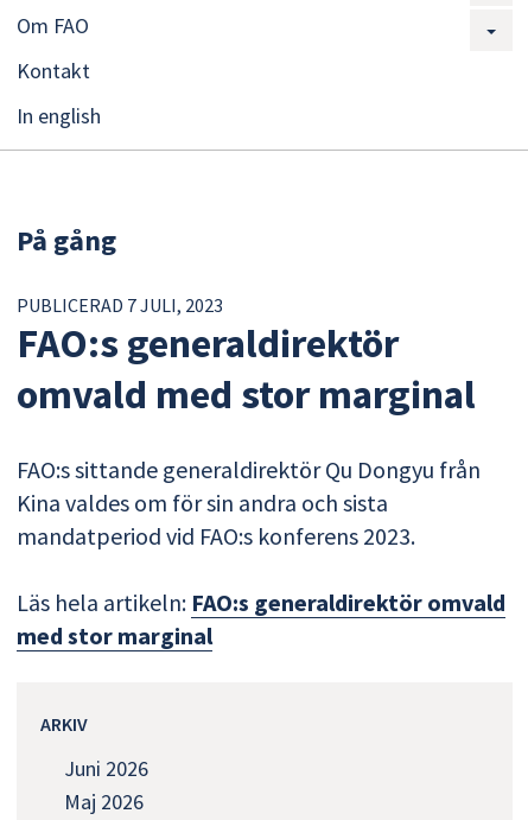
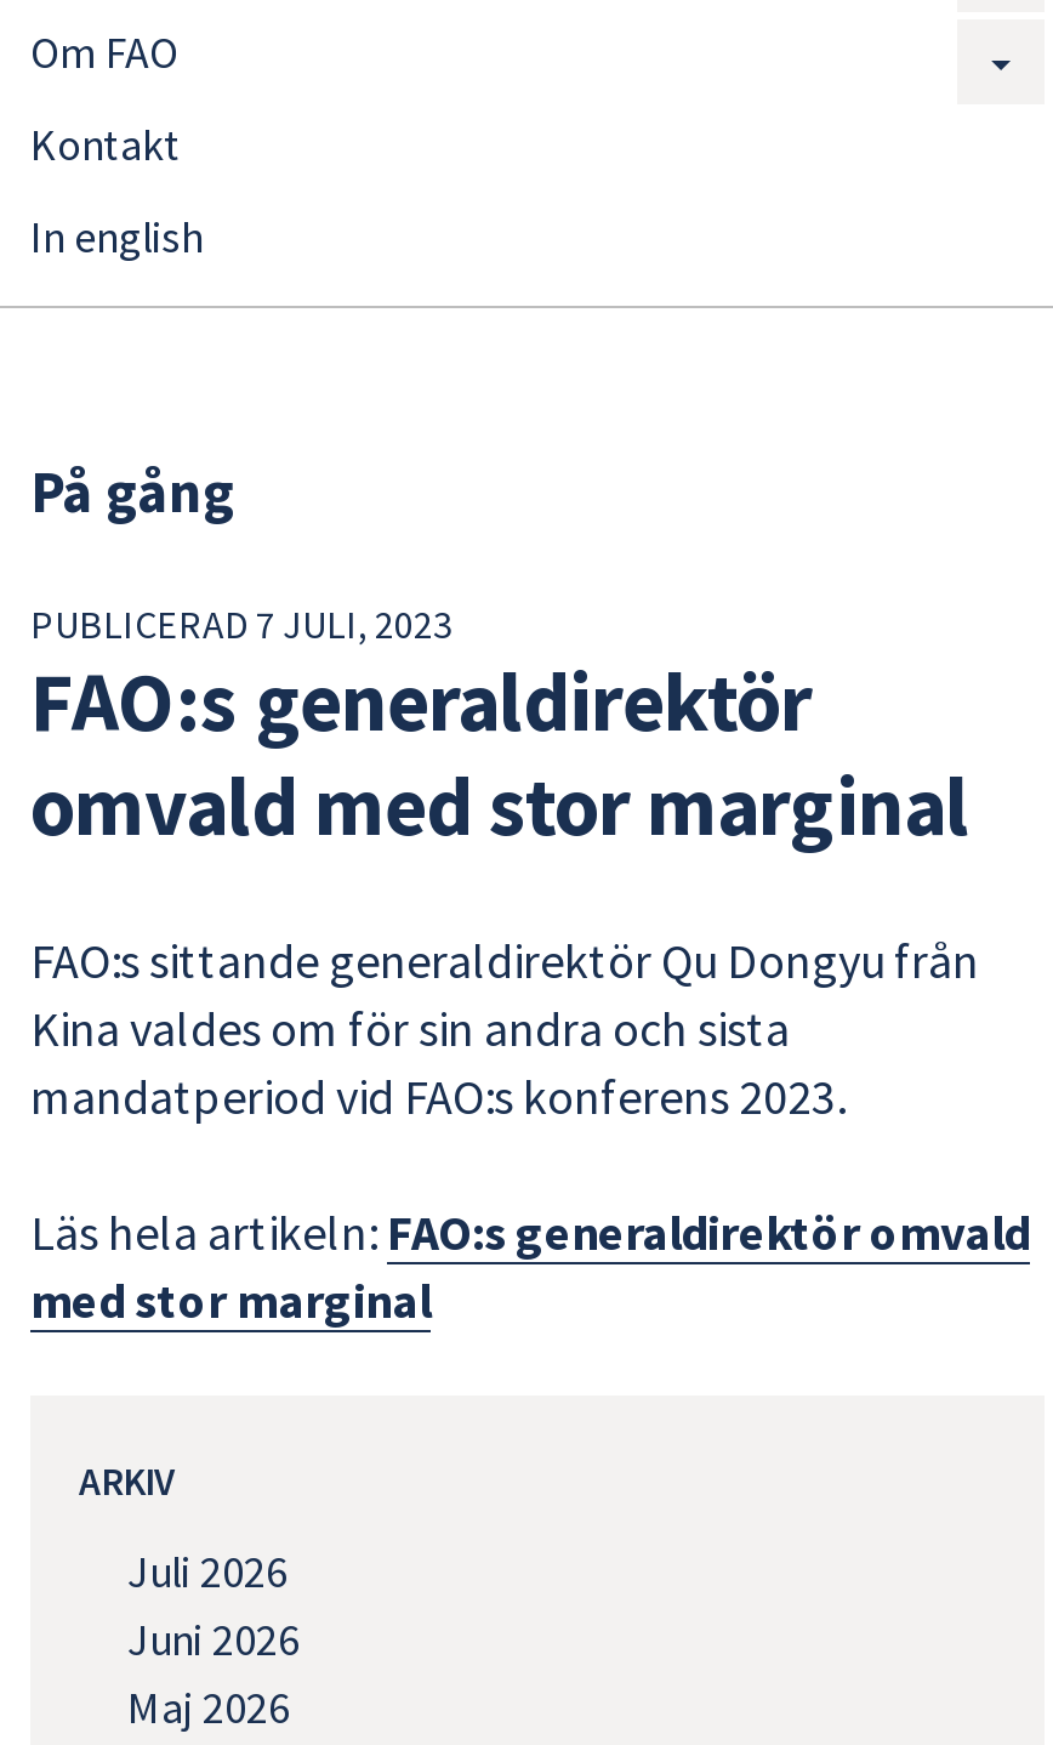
+ Juli 2026
